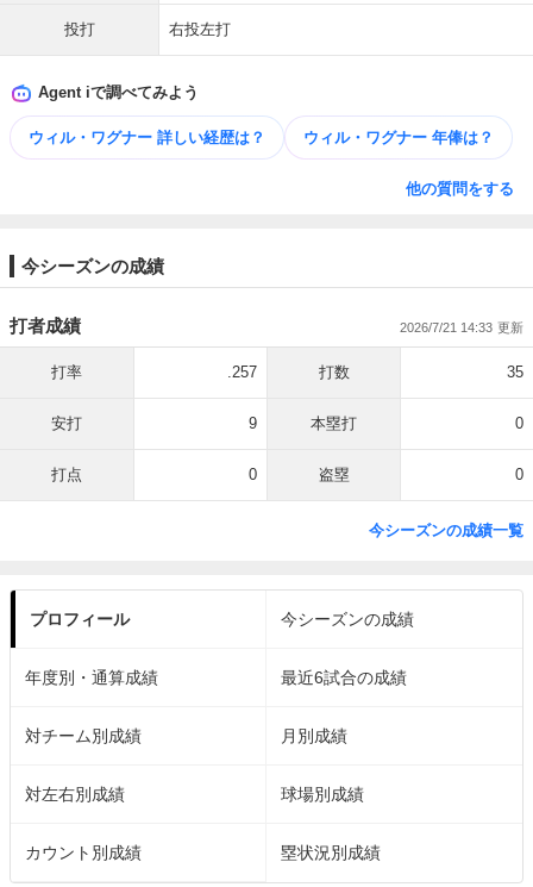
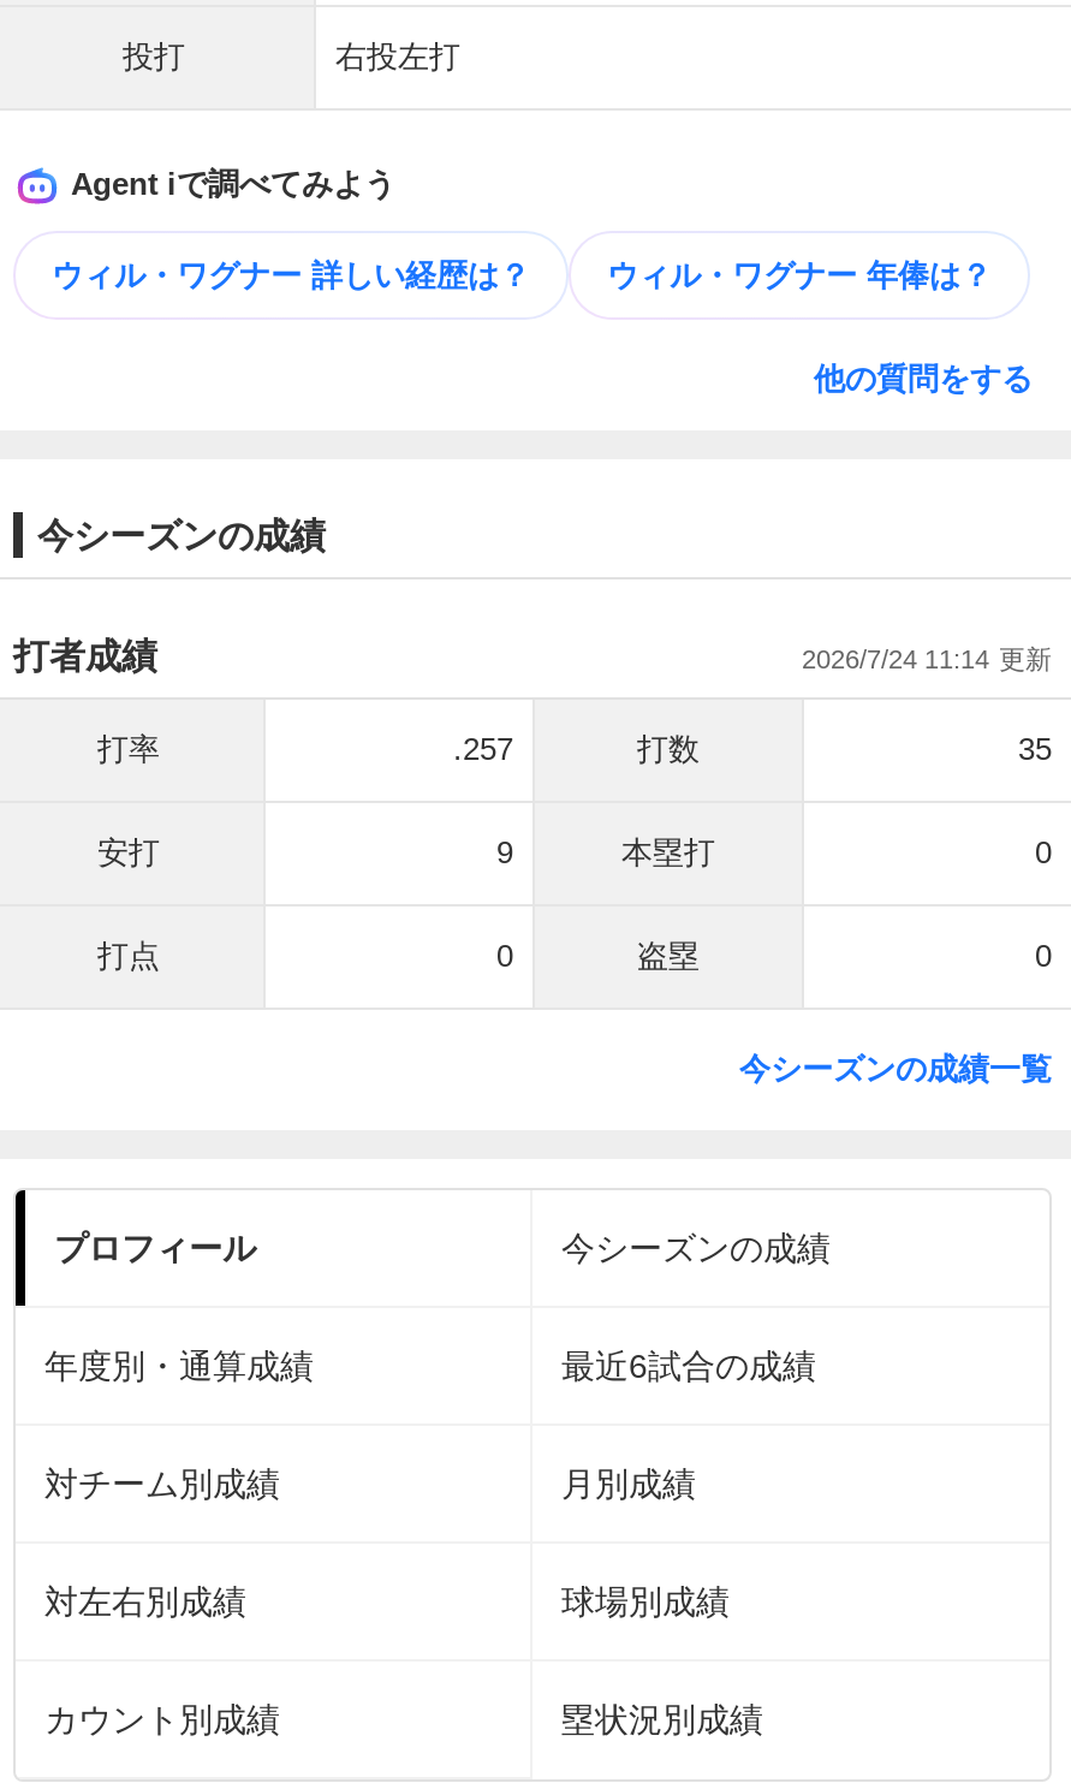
- 2026/7/21 14:33
+ 2026/7/24 11:14
